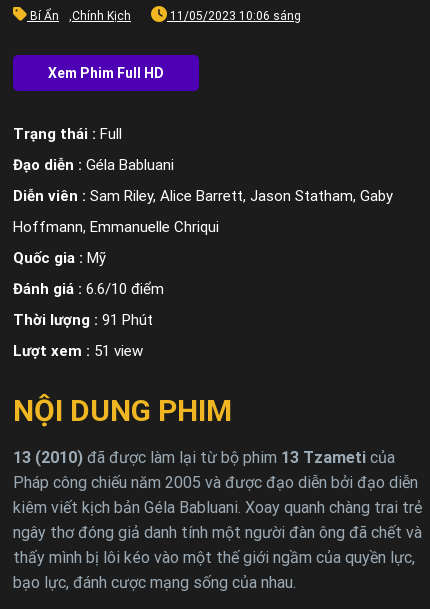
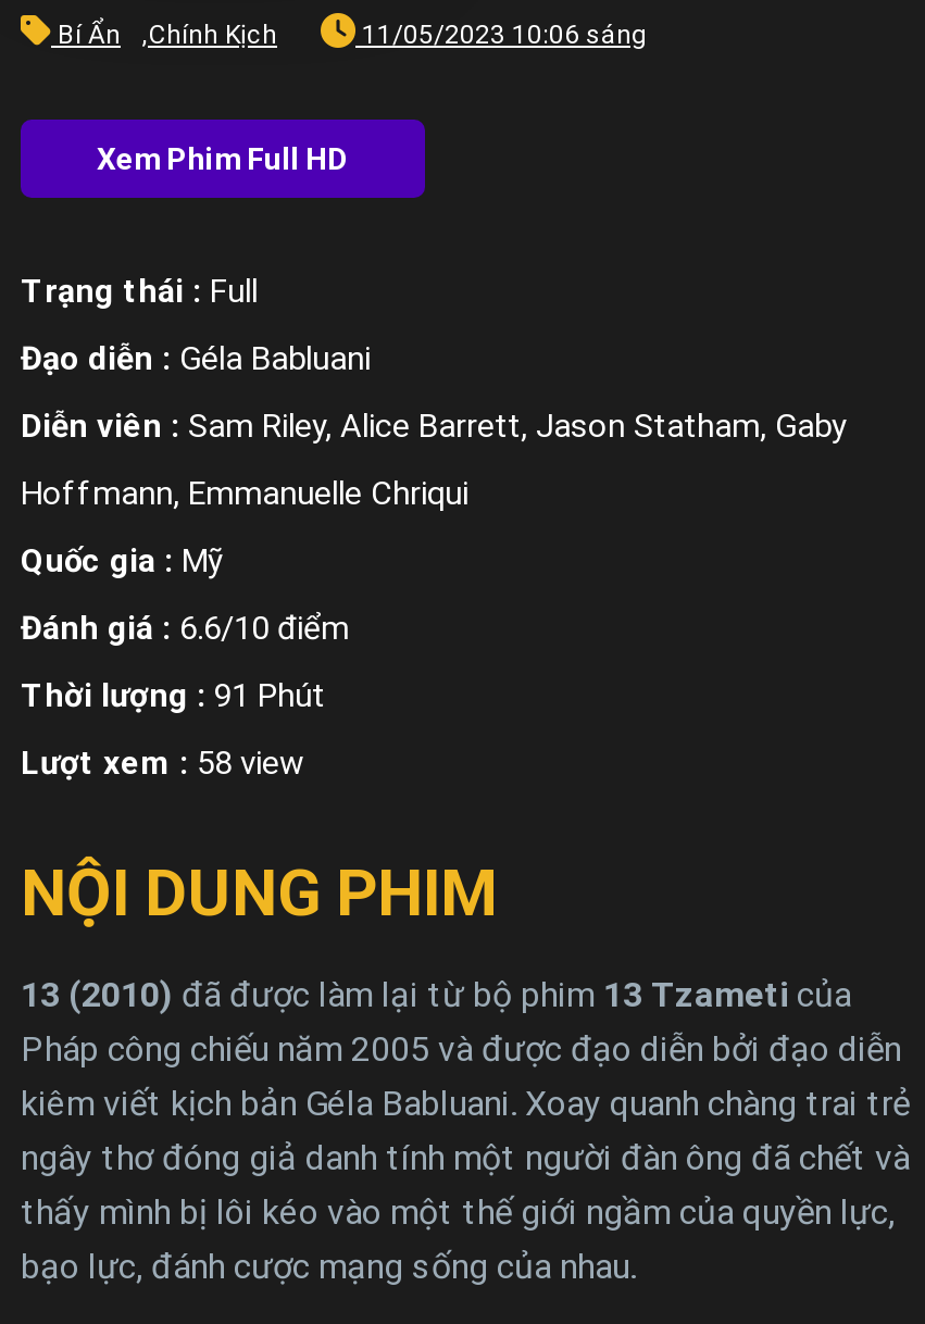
- Lượt xem : 51 view
+ Lượt xem : 58 view
